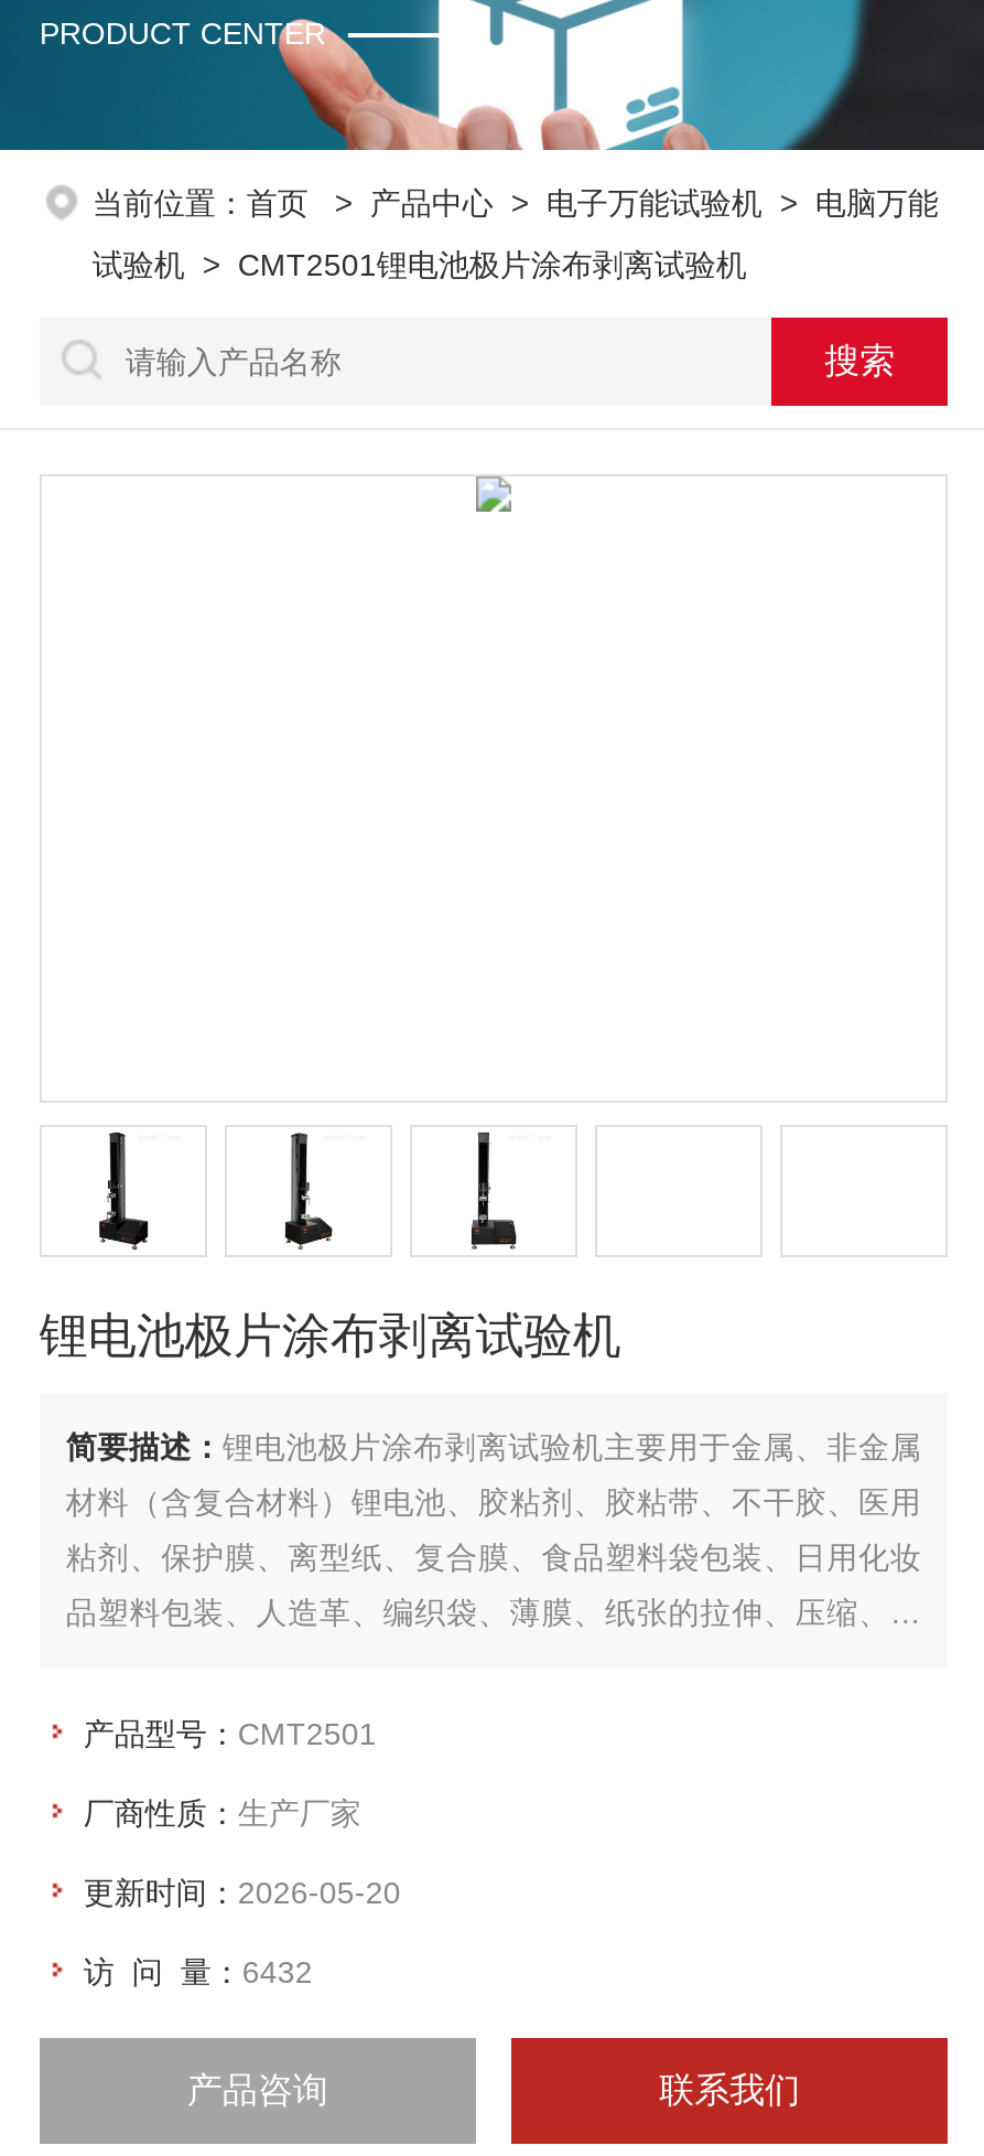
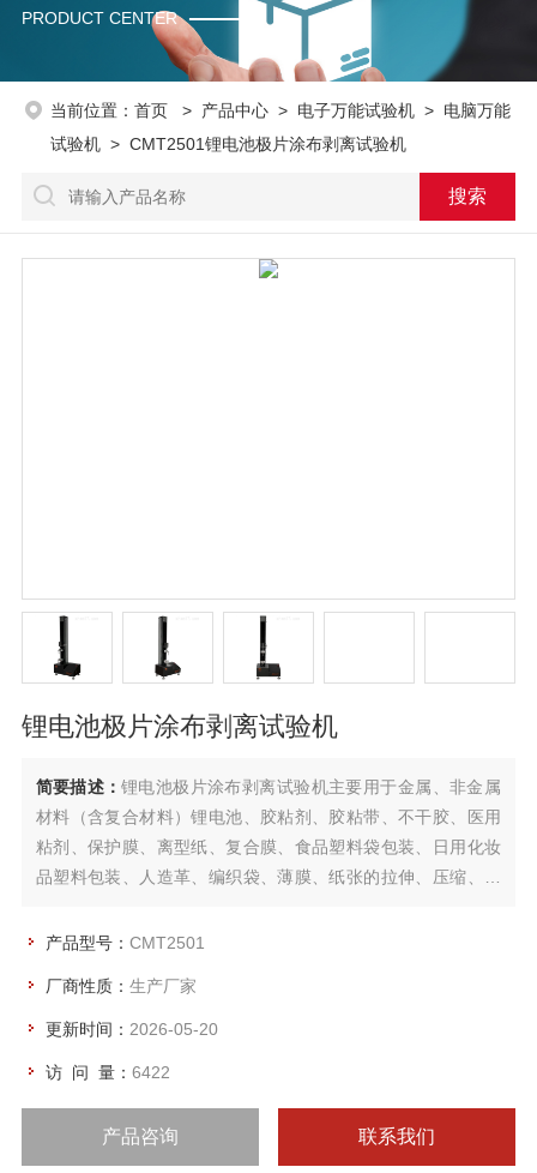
- 访 问 量：6432
+ 访 问 量：6422
